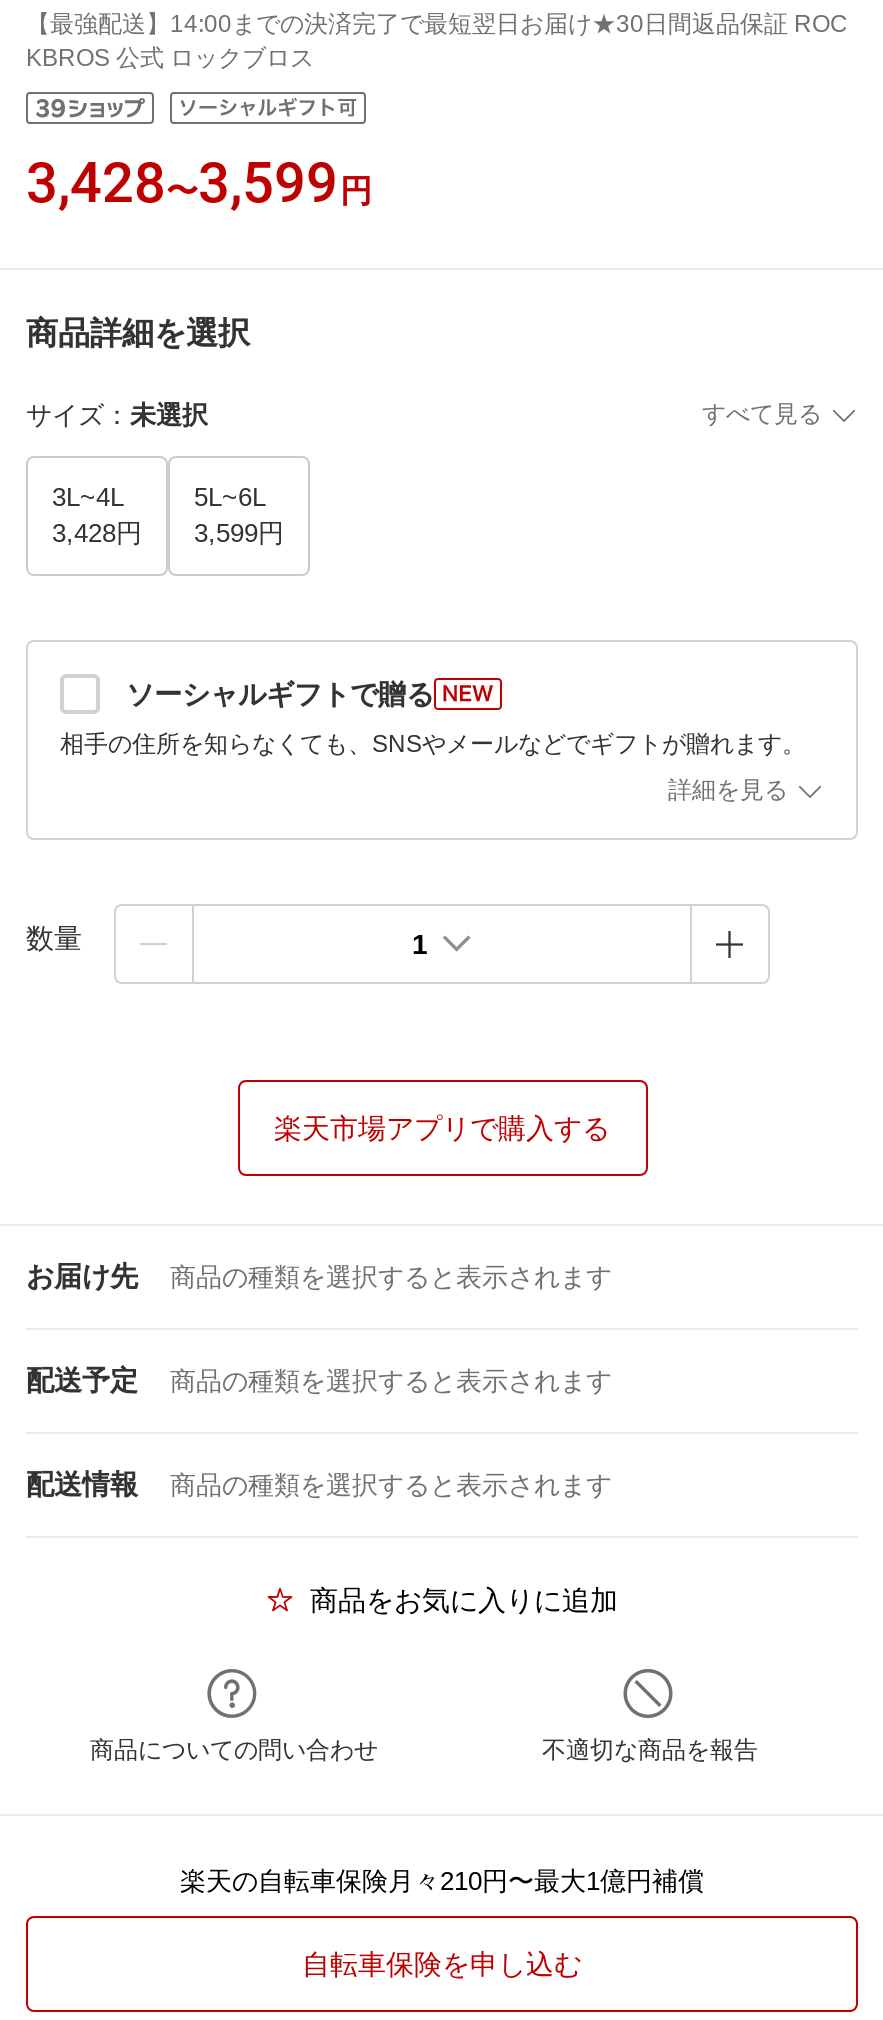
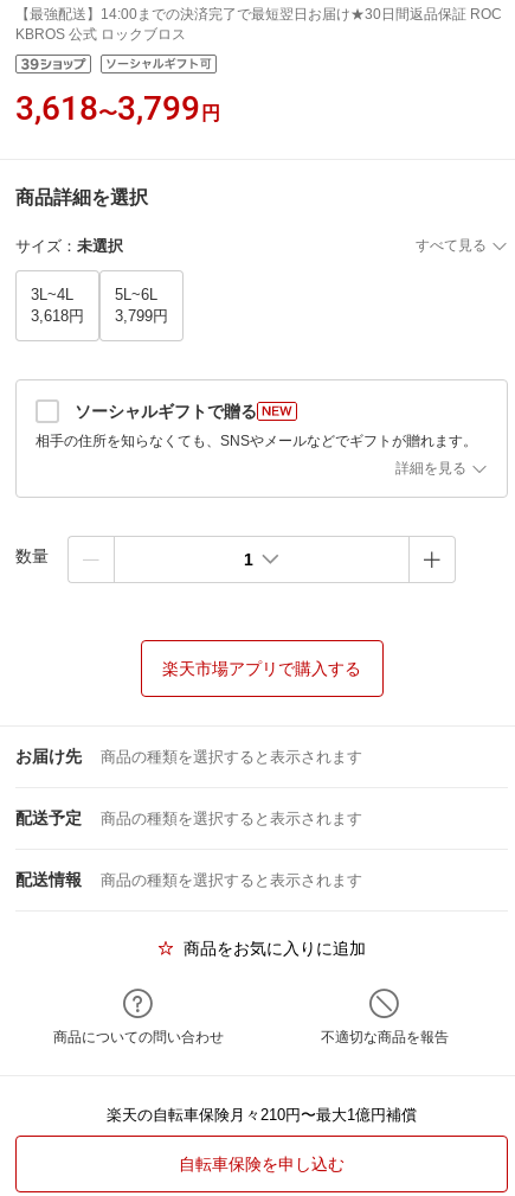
- 3,428〜3,599円
+ 3,618〜3,799円

- 3,428円
+ 3,618円

- 3,599円
+ 3,799円
